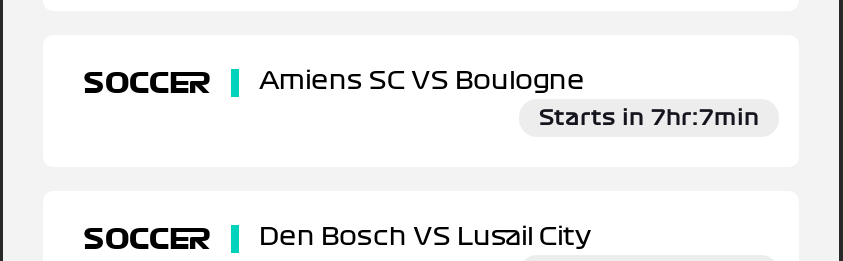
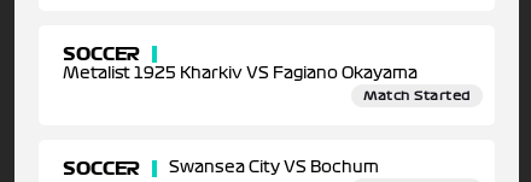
- Amiens SC VS Boulogne
+ Metalist 1925 Kharkiv VS Fagiano Okayama

- Starts in 7hr:7min
+ Match Started

- Den Bosch VS Lusail City
+ Swansea City VS Bochum
